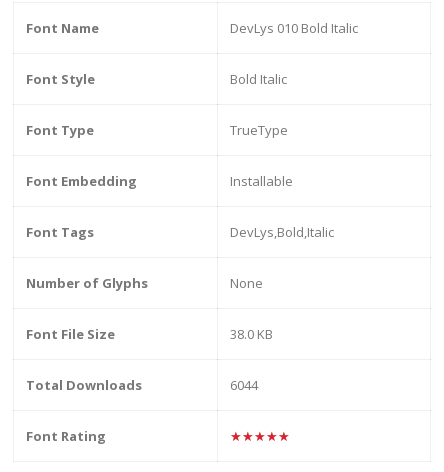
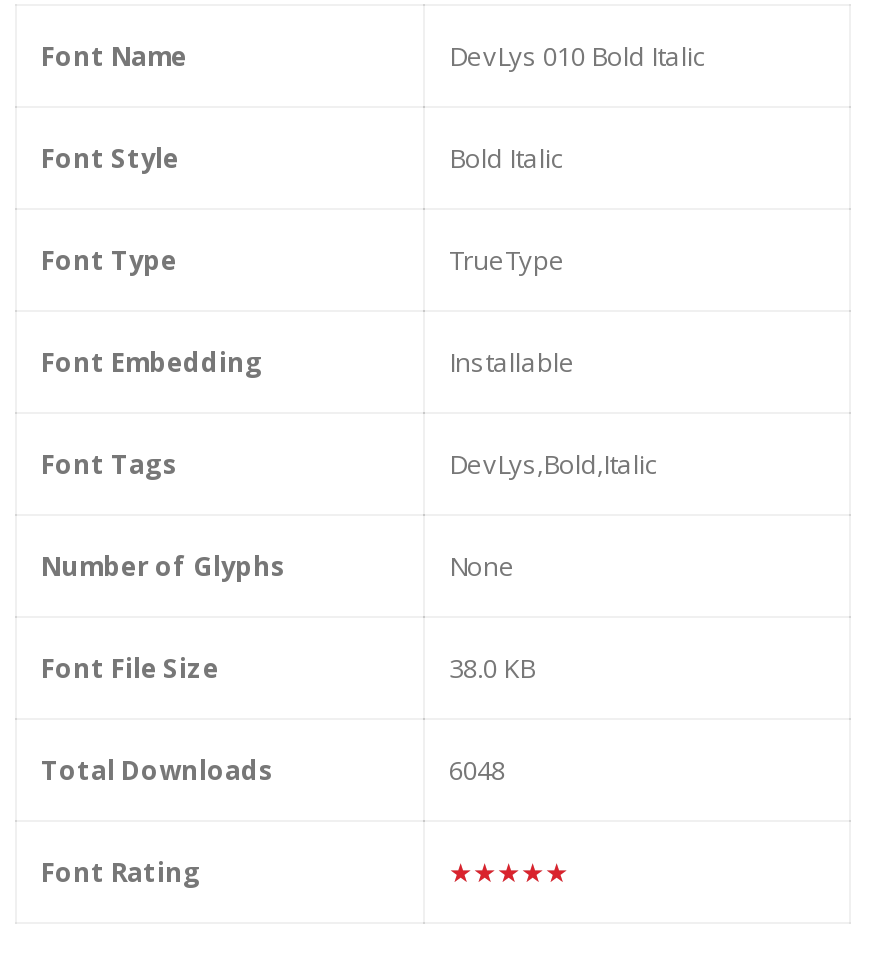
- 6044
+ 6048
